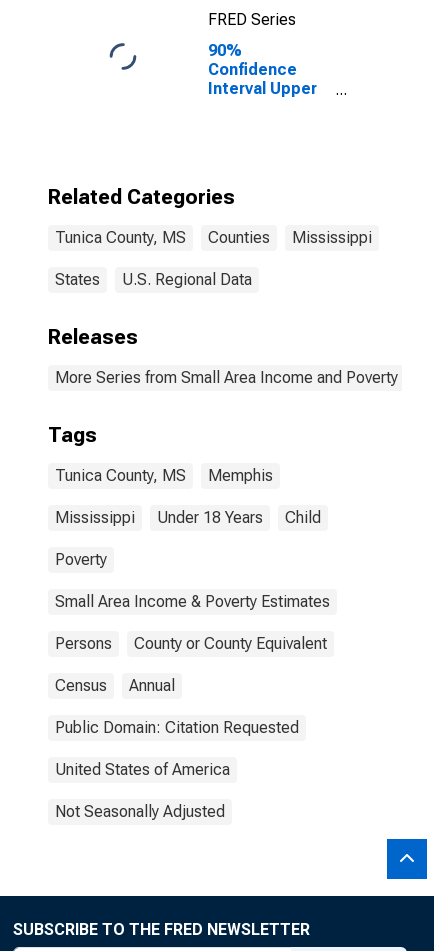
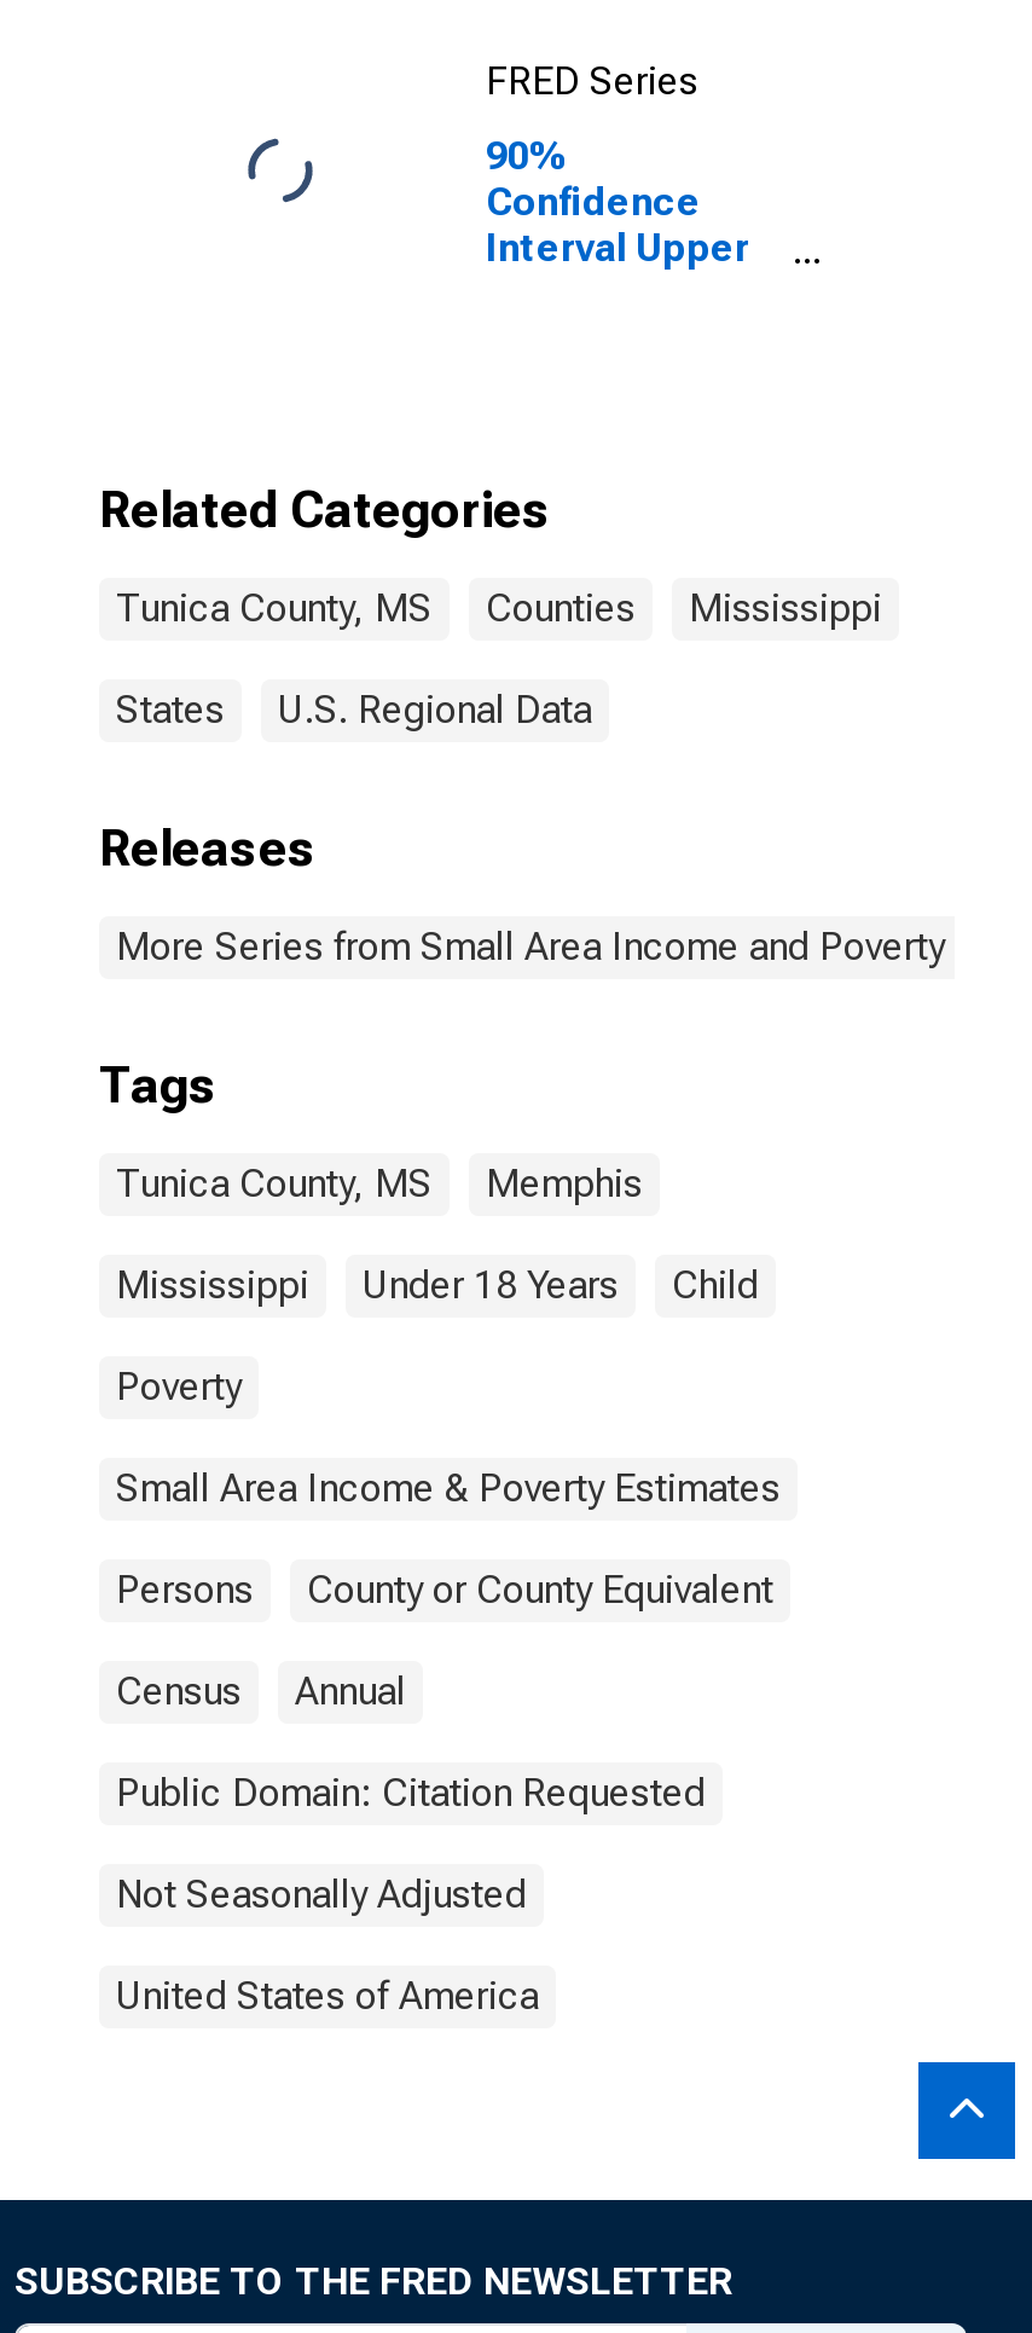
moved down: United States of America

moved up: Not Seasonally Adjusted
